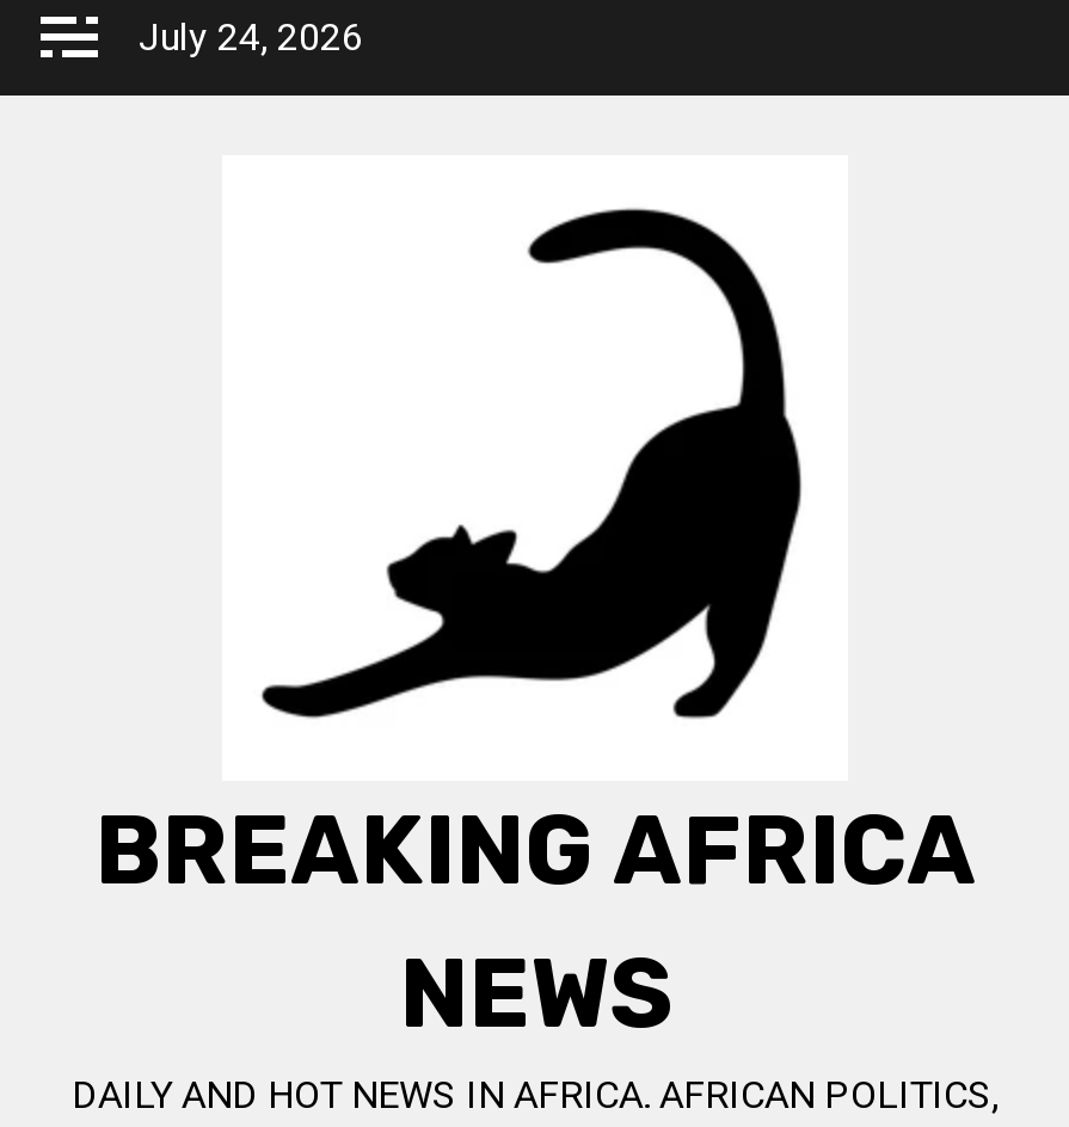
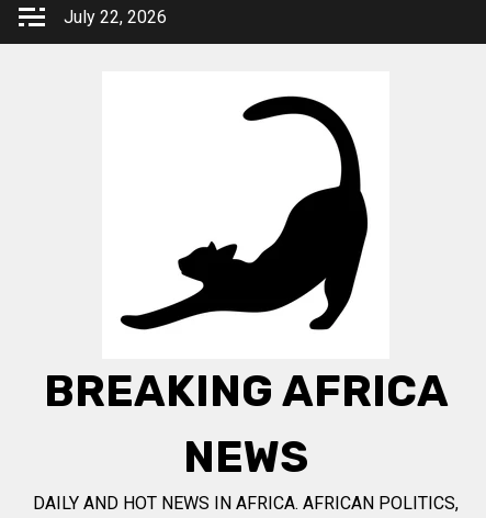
- July 24, 2026
+ July 22, 2026
